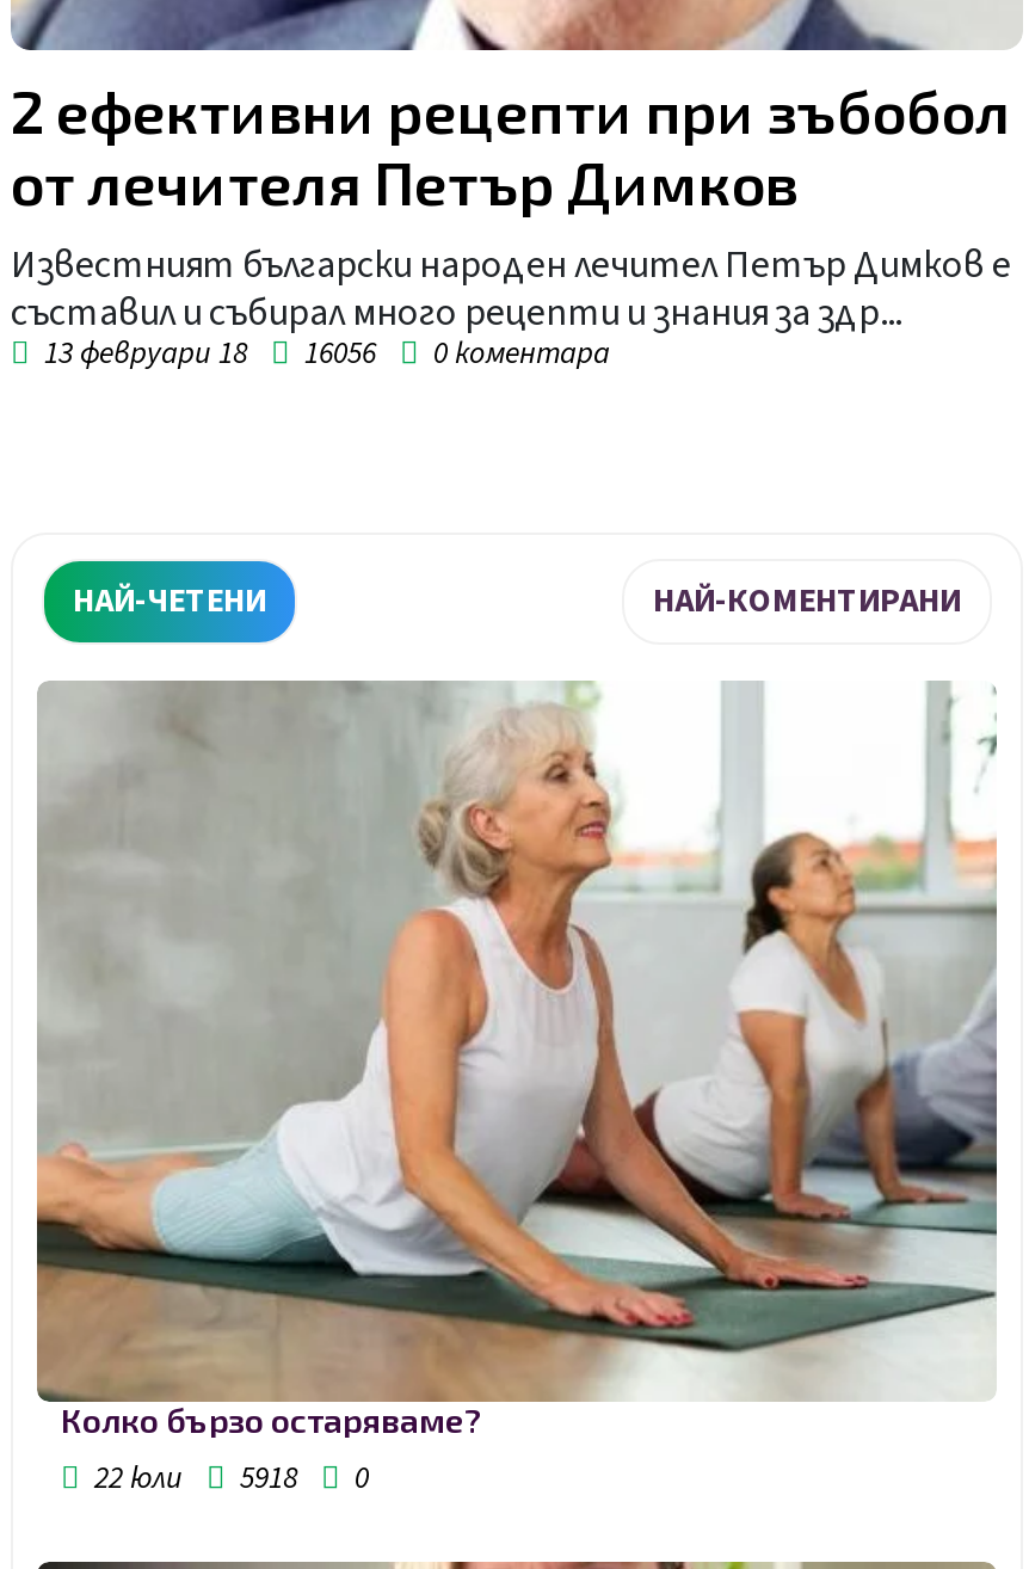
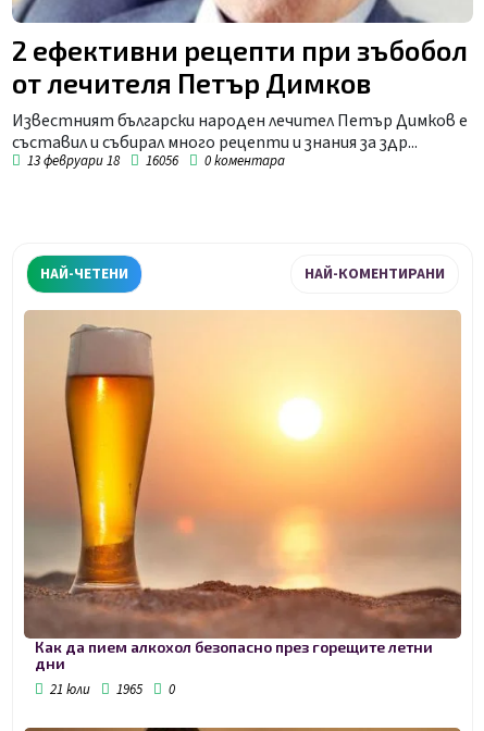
- [image]
- Колко бързо остаряваме?
- 22 юли
- 5918
+ [image]
+ Как да пием алкохол безопасно през горещите летни
+ дни
+ 21 юли
+ 1965
